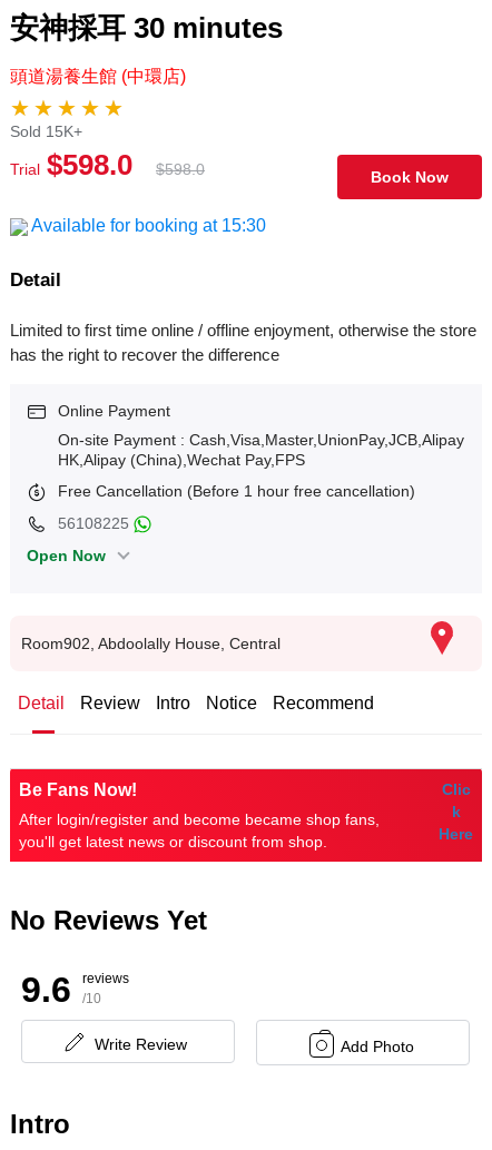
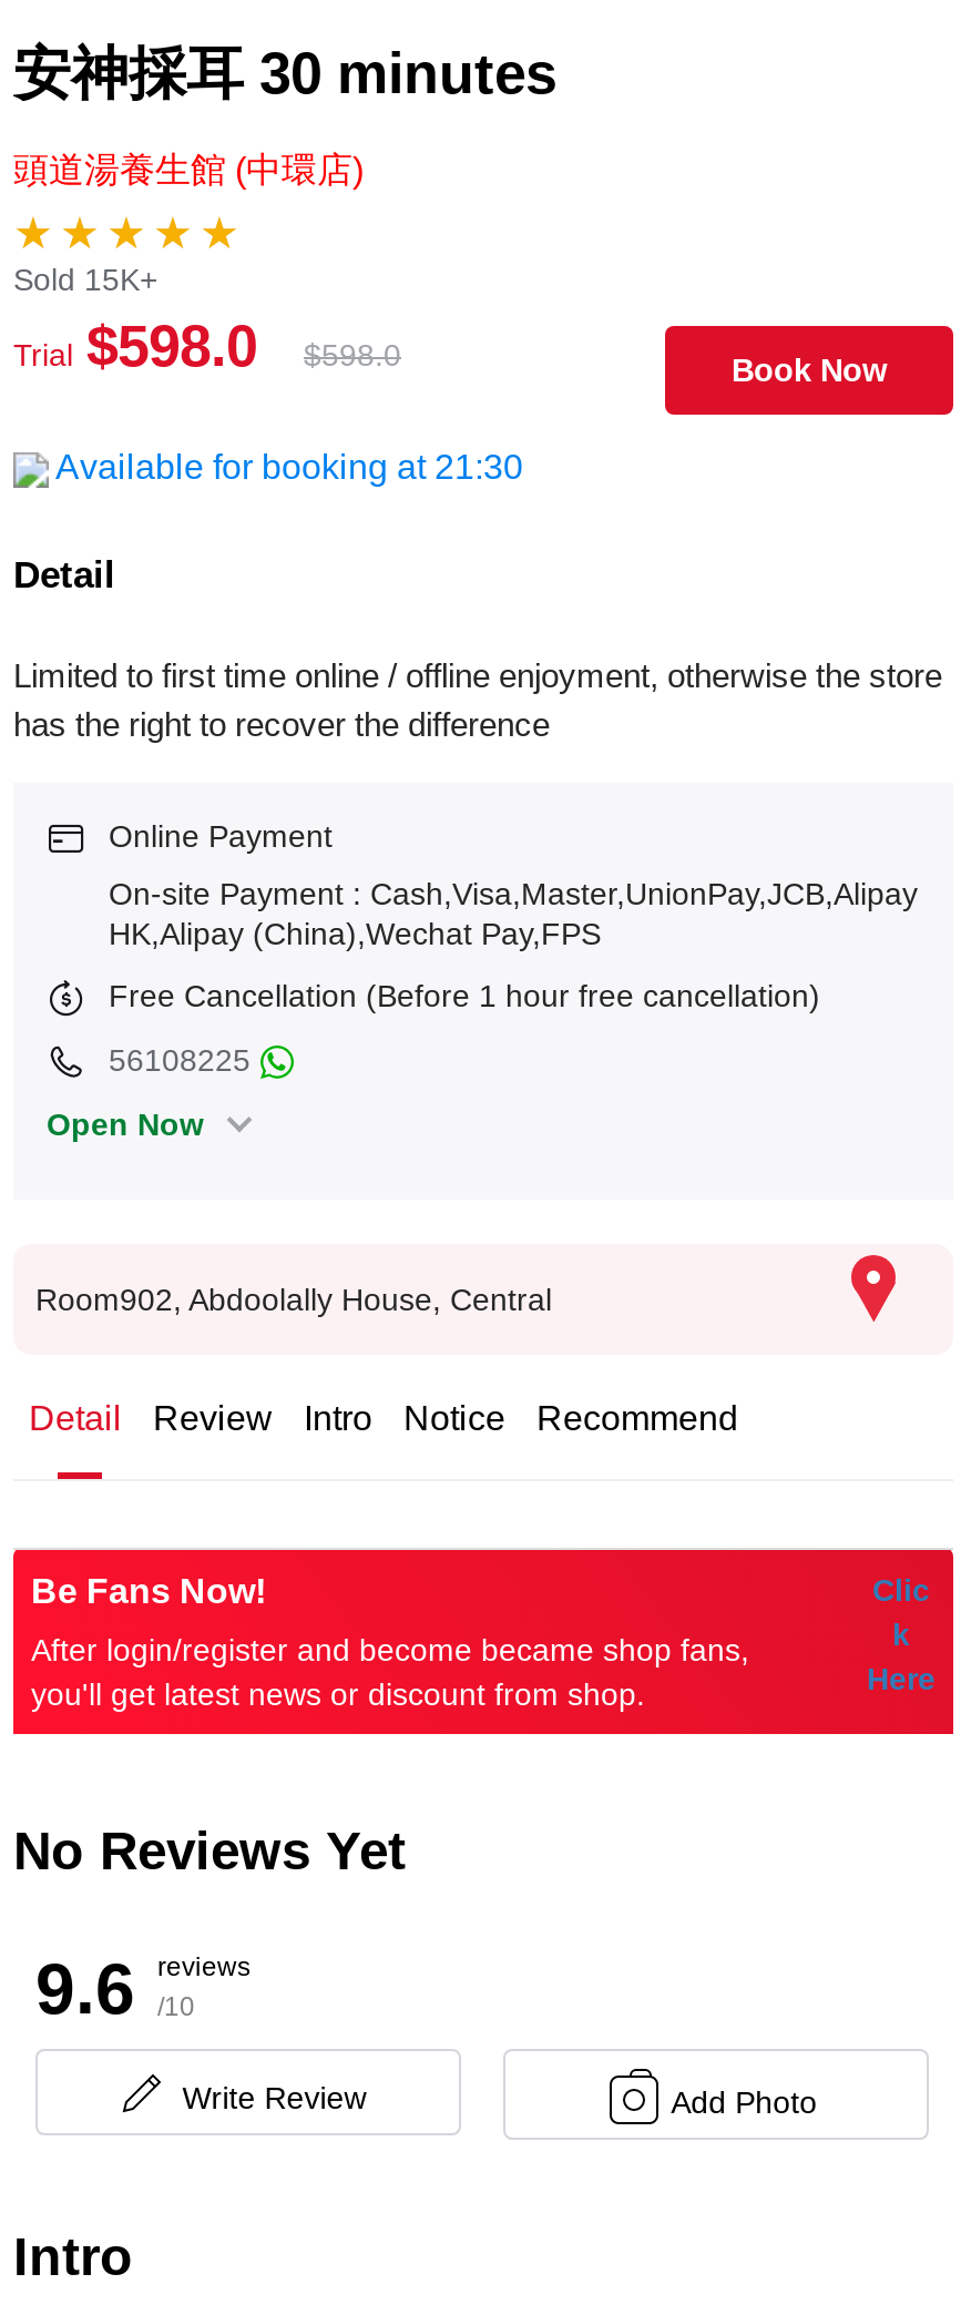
- Available for booking at 15:30
+ Available for booking at 21:30
